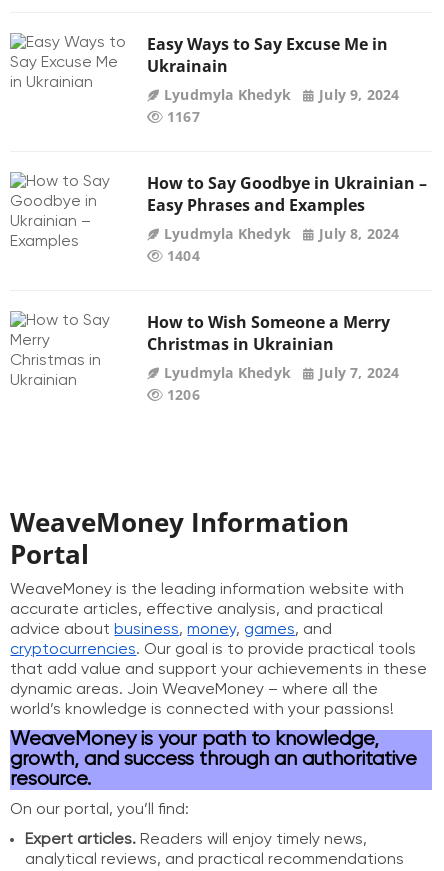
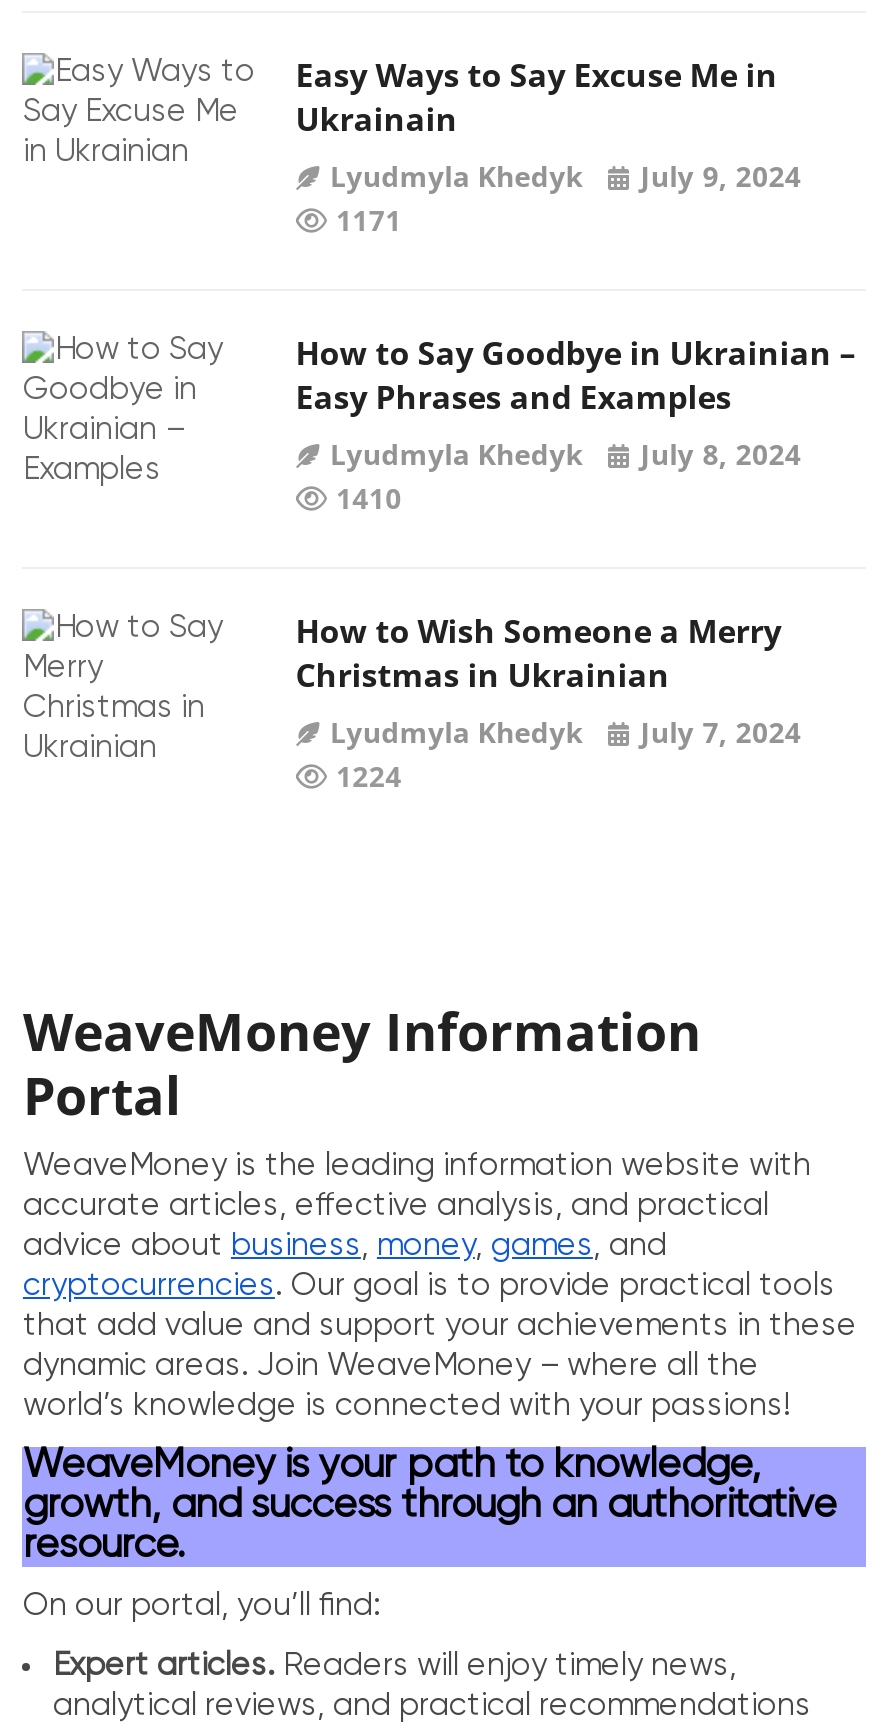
- 1167
+ 1171

- 1404
+ 1410

- 1206
+ 1224
